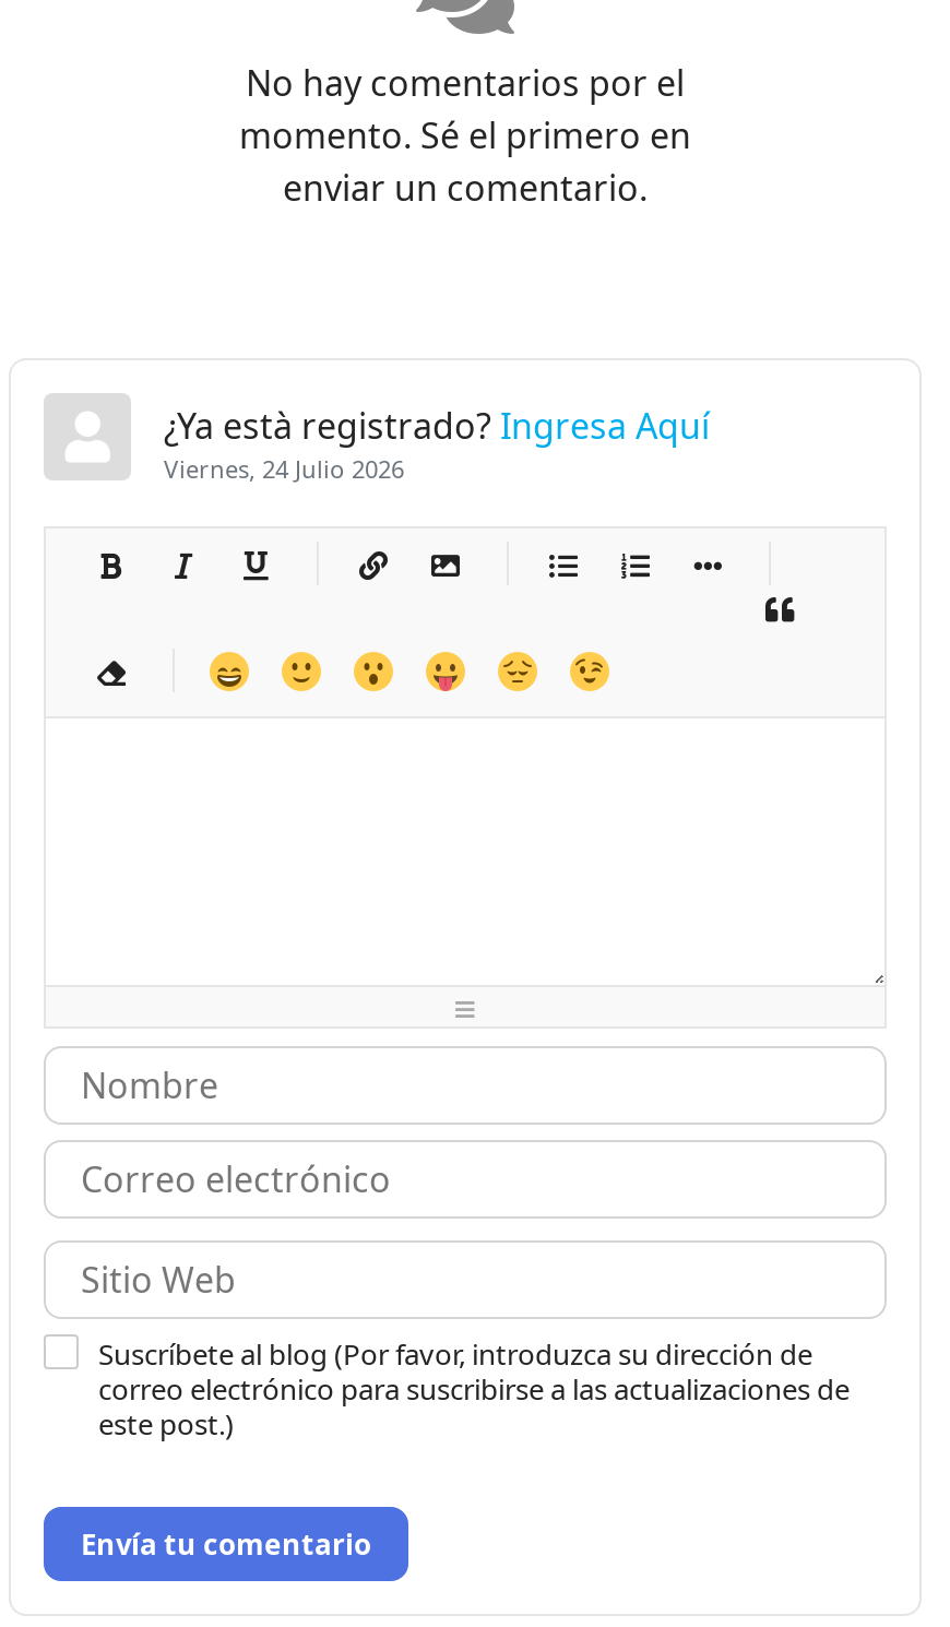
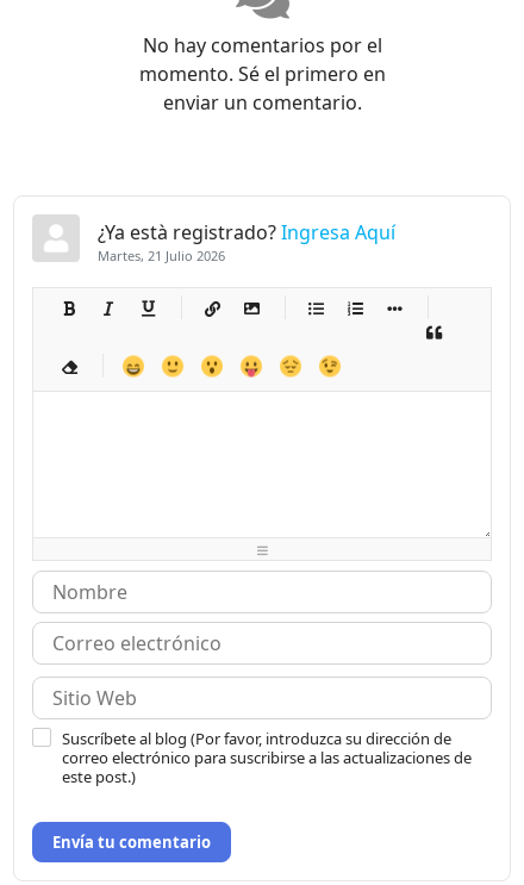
- Viernes, 24 Julio 2026
+ Martes, 21 Julio 2026
